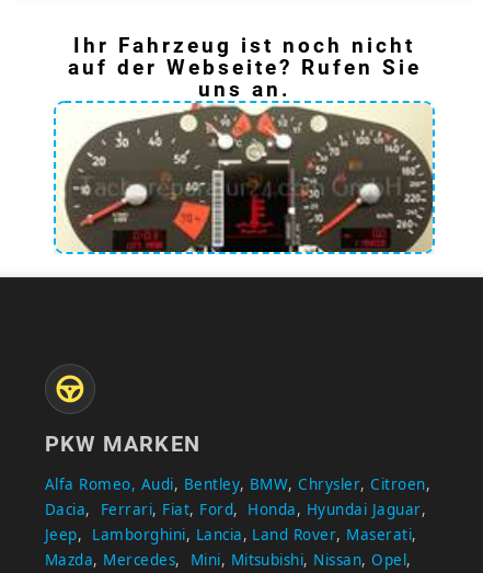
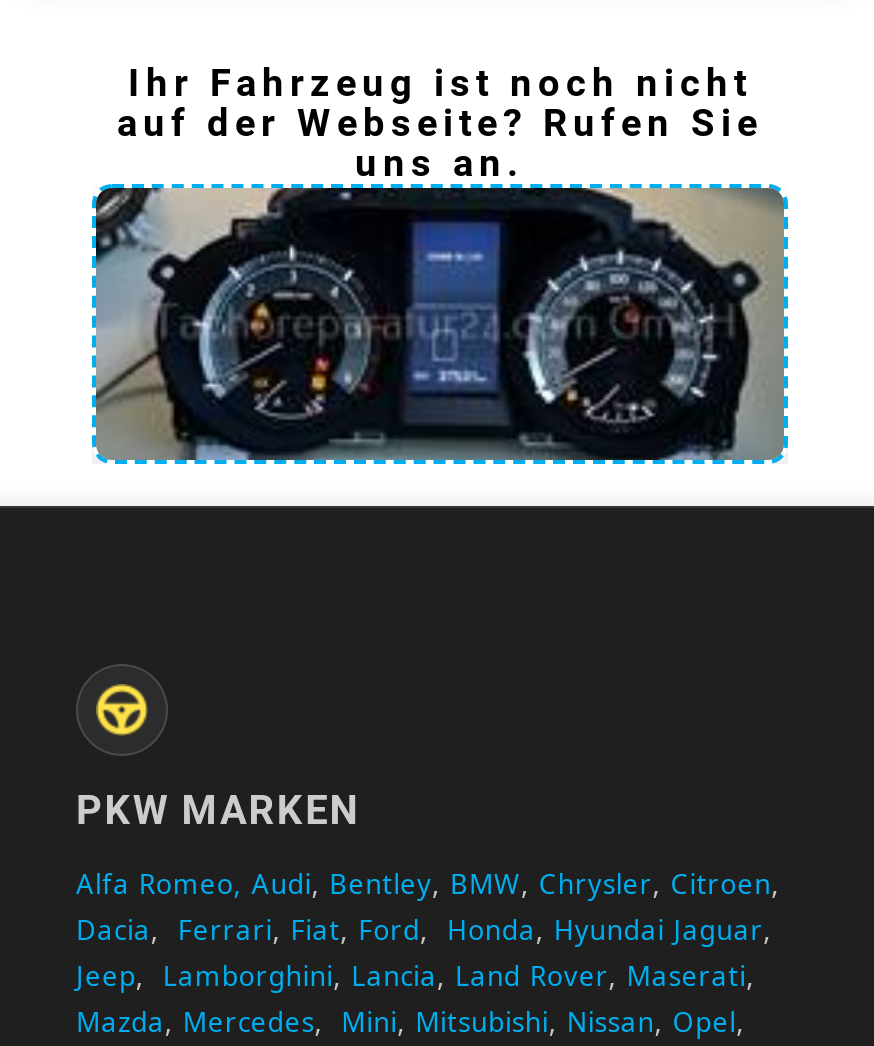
- [image]
+ [image]
